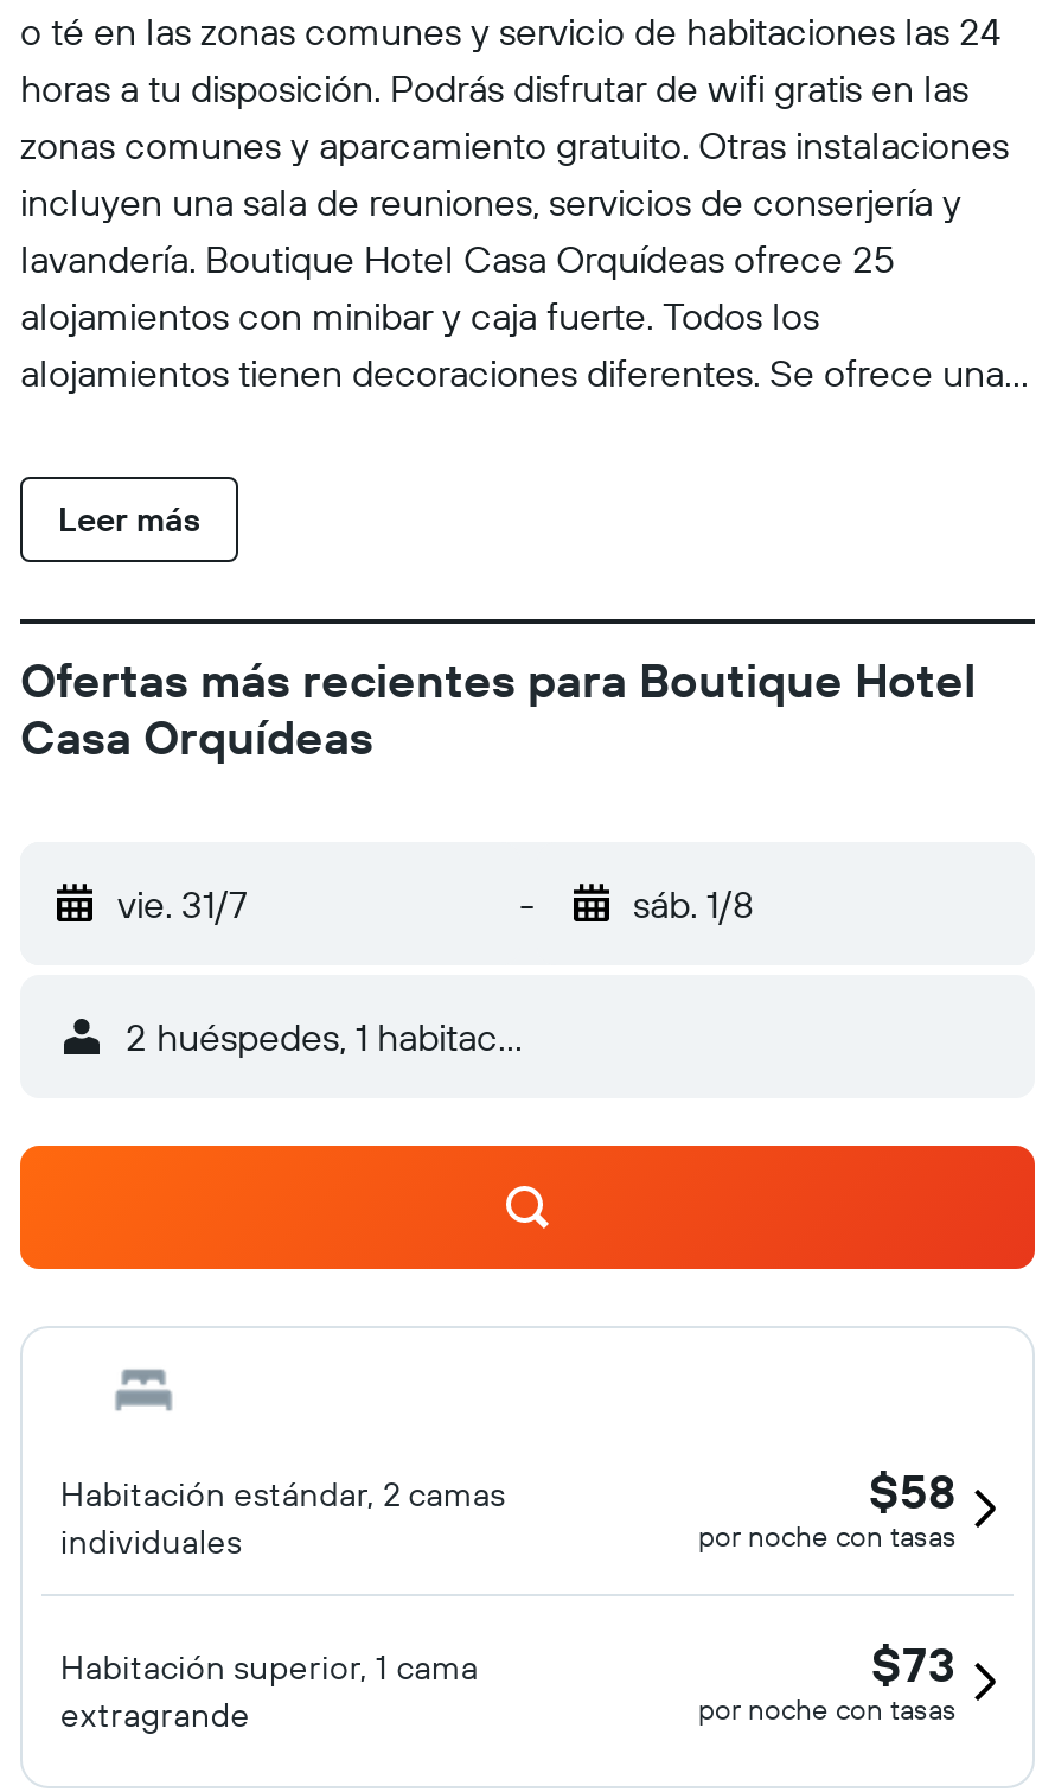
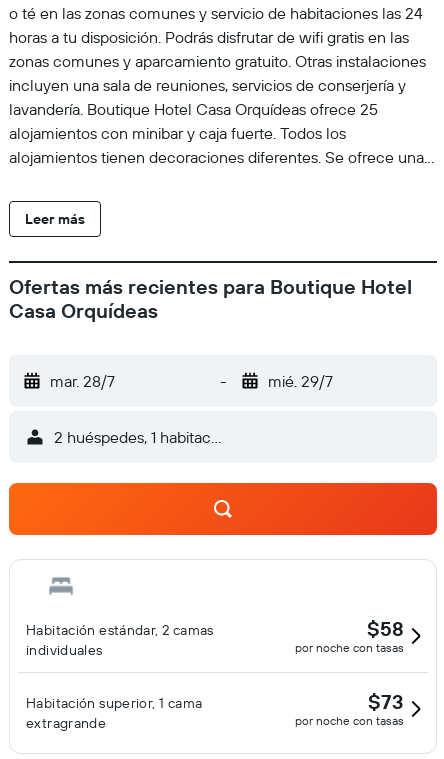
- vie. 31/7
+ mar. 28/7

- sáb. 1/8
+ mié. 29/7
